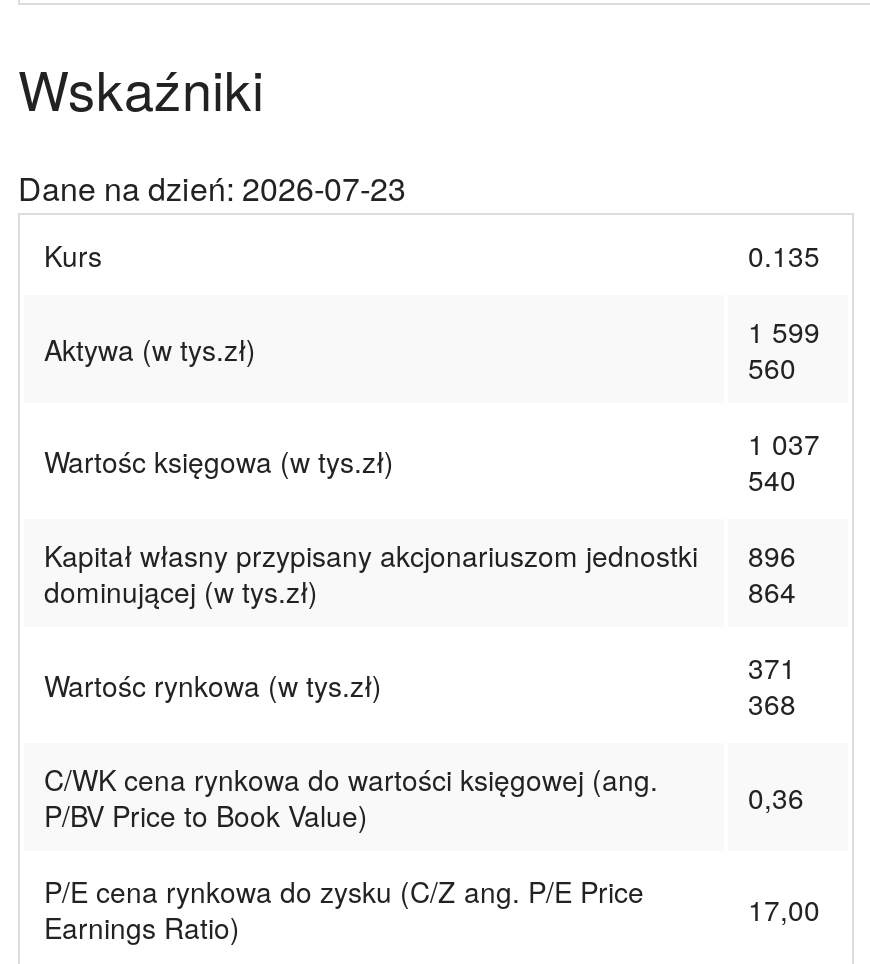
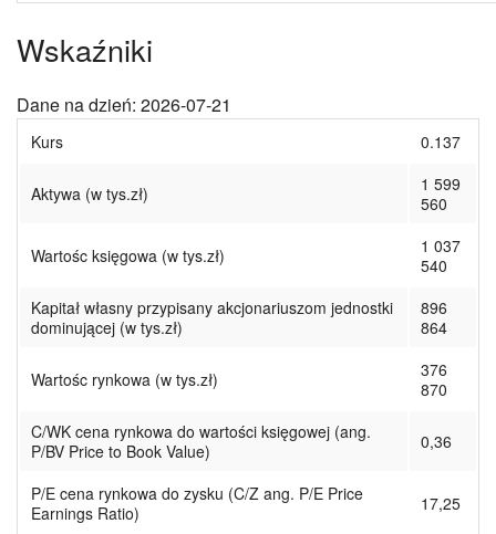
- Dane na dzień: 2026-07-23
+ Dane na dzień: 2026-07-21

- 0.135
+ 0.137

- 371
+ 376

- 368
+ 870

- 17,00
+ 17,25
